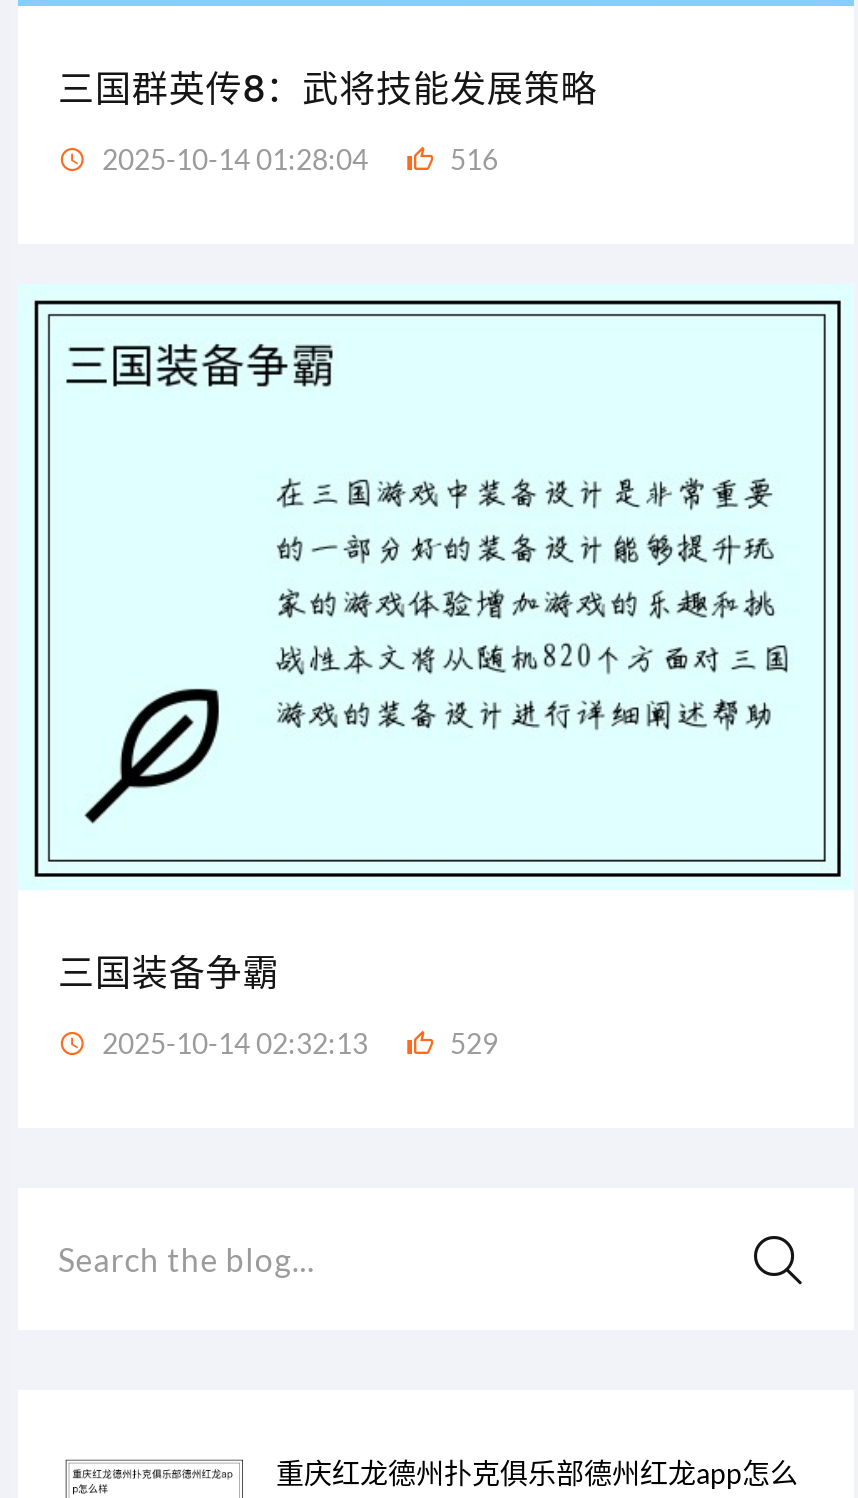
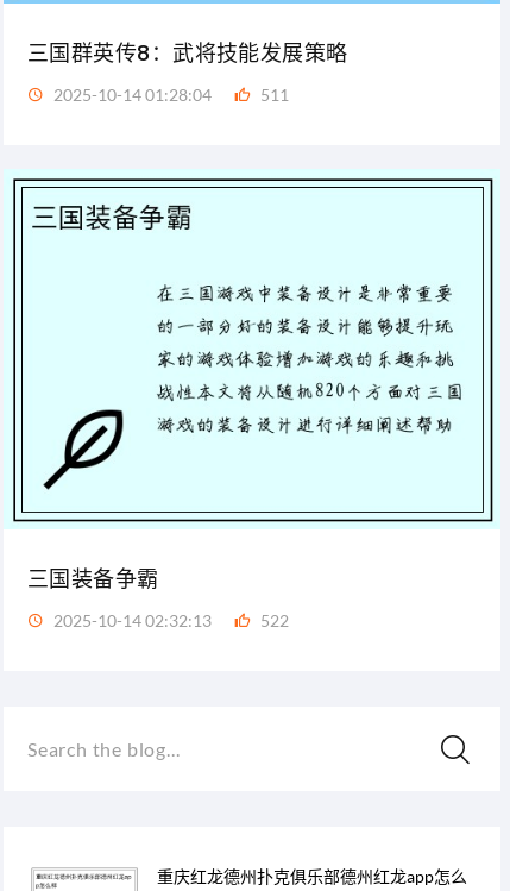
- 516
+ 511

- 529
+ 522
